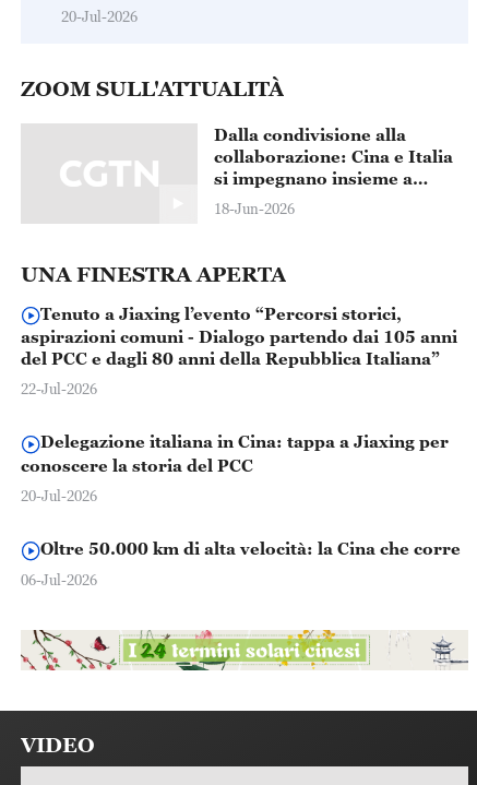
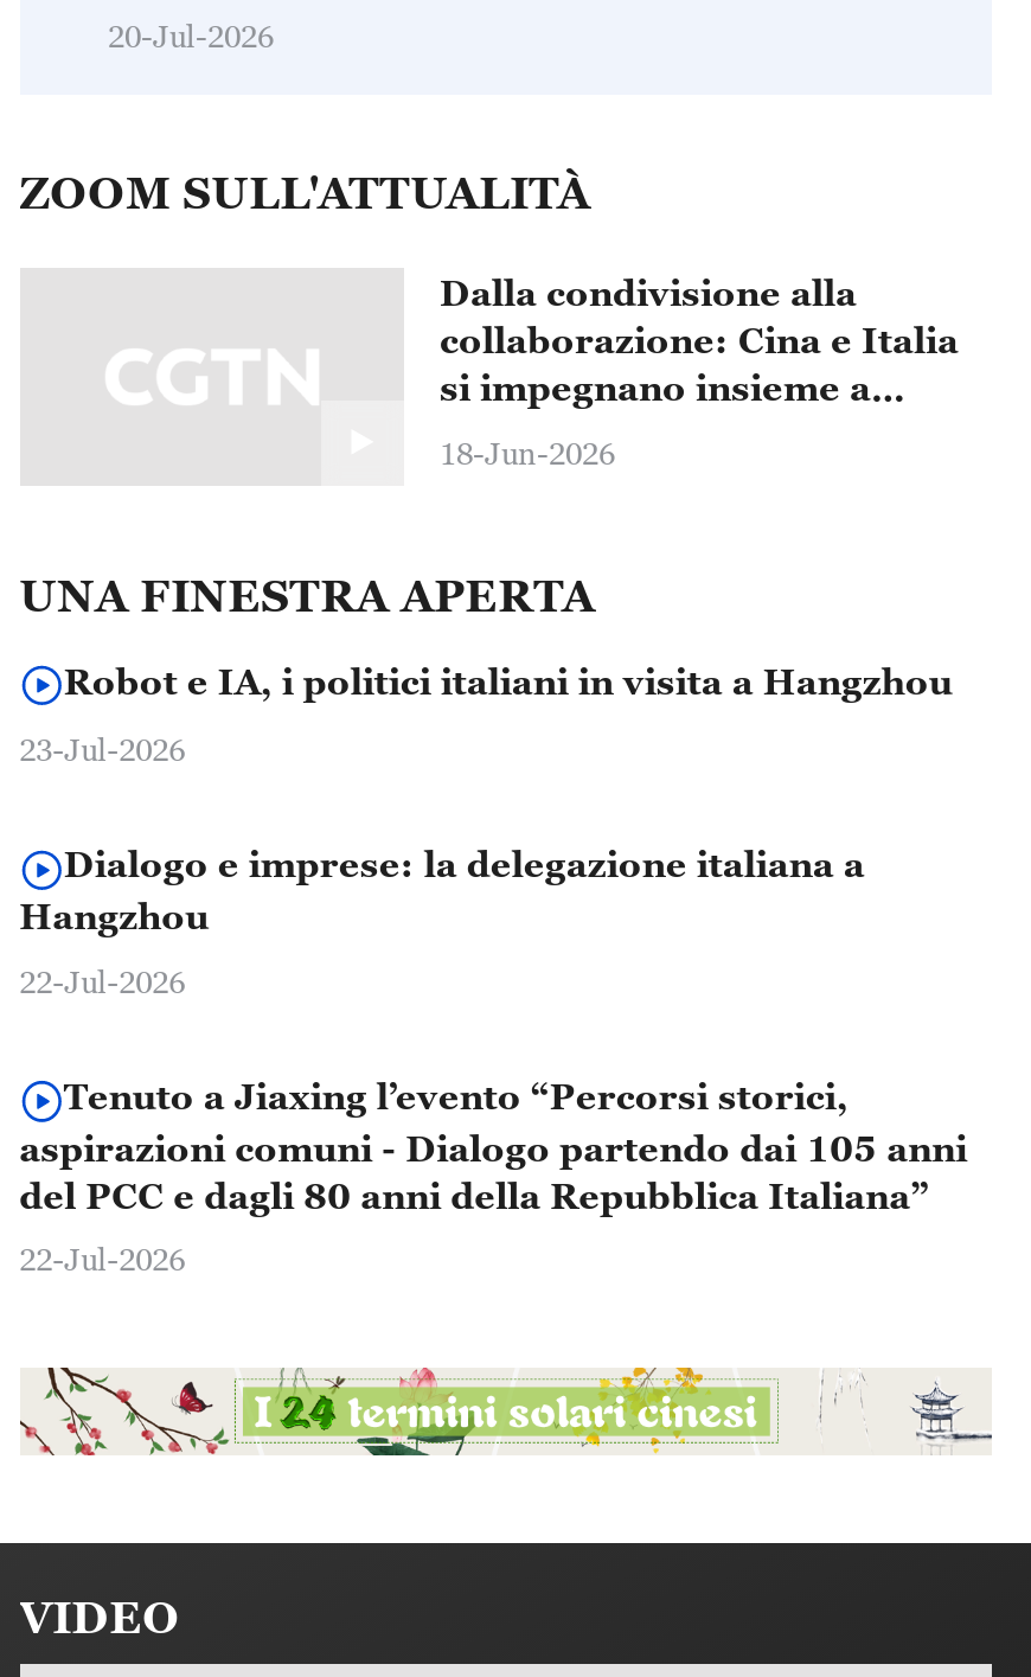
+ Robot e IA, i politici italiani in visita a Hangzhou
+ 23-Jul-2026
+ Dialogo e imprese: la delegazione italiana a
+ Hangzhou
+ 22-Jul-2026

moved down: Tenuto a Jiaxing l’evento “Percorsi storici, | aspirazioni comuni - Dialogo partendo dai 105 anni | del PCC e dagli 80 anni della Repubblica Italiana” | 22-Jul-2026

- Delegazione italiana in Cina: tappa a Jiaxing per
- conoscere la storia del PCC
- 20-Jul-2026
- Oltre 50.000 km di alta velocità: la Cina che corre
- 06-Jul-2026
